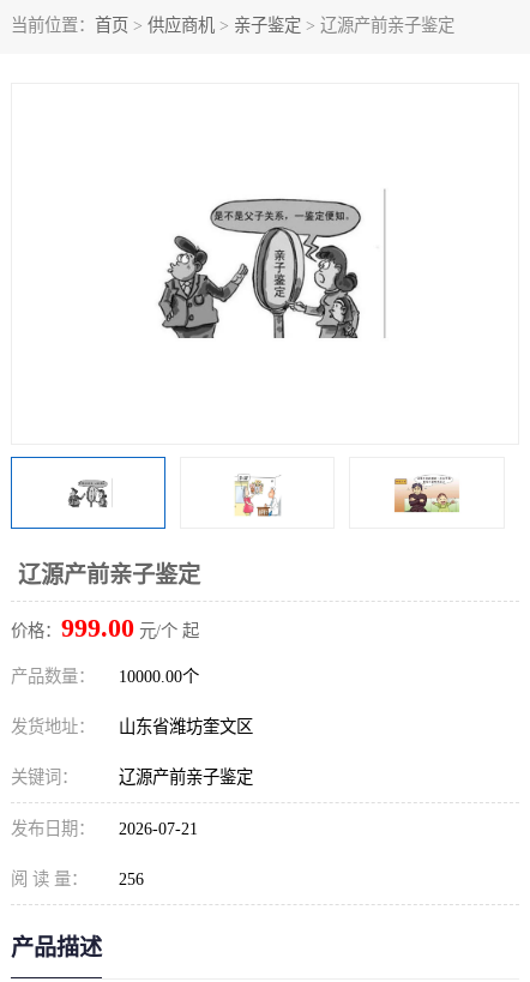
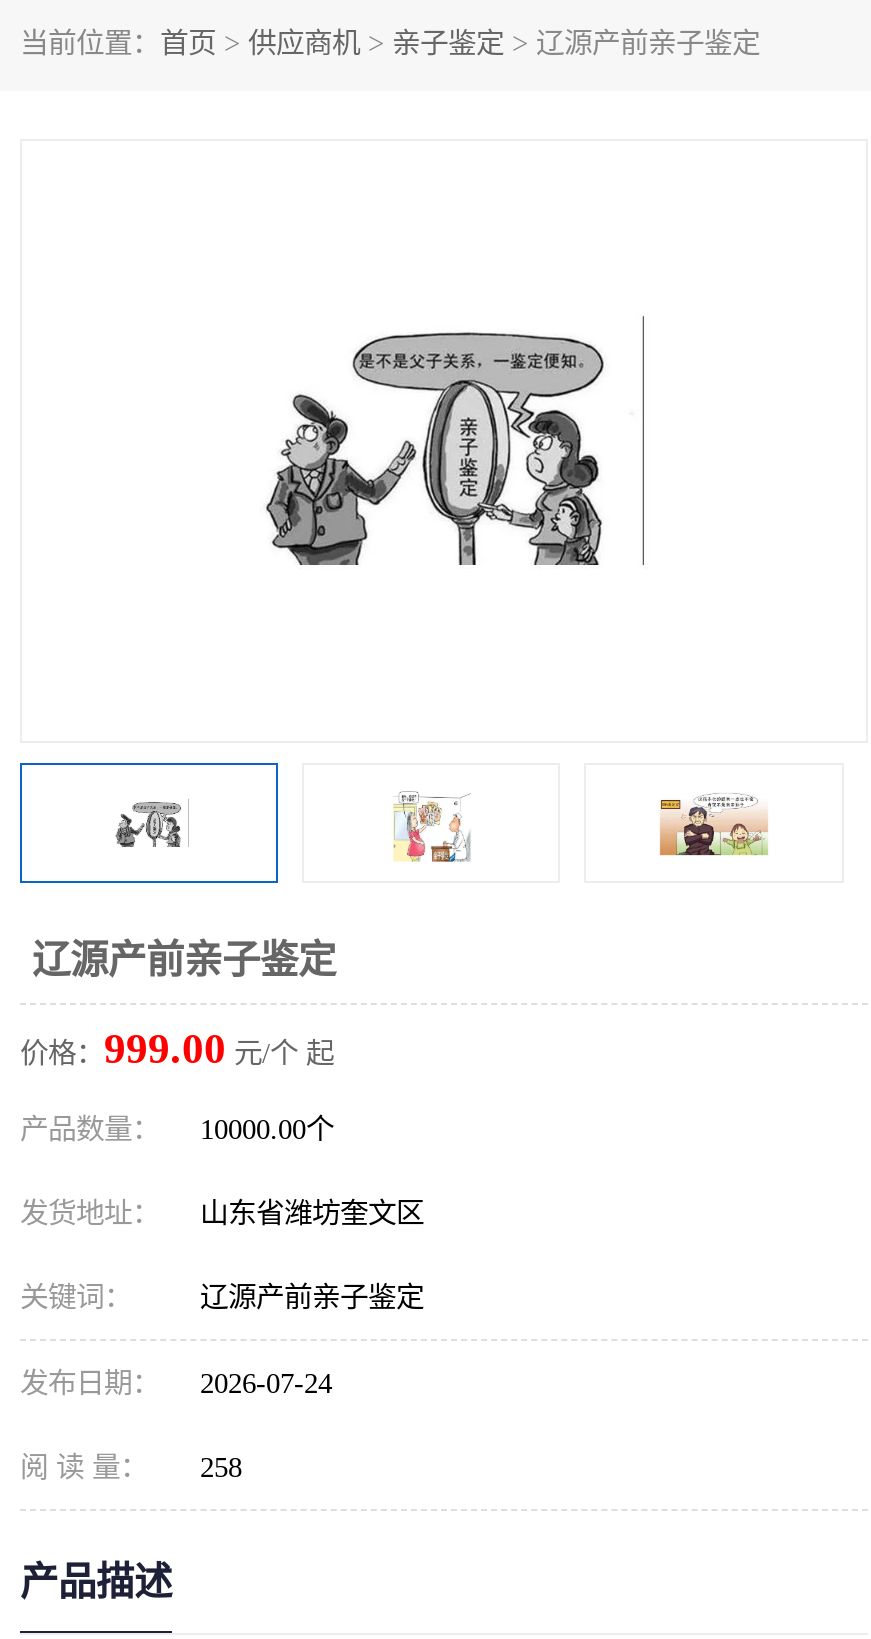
- 发布日期： 2026-07-21
+ 发布日期： 2026-07-24

- 阅 读 量： 256
+ 阅 读 量： 258
